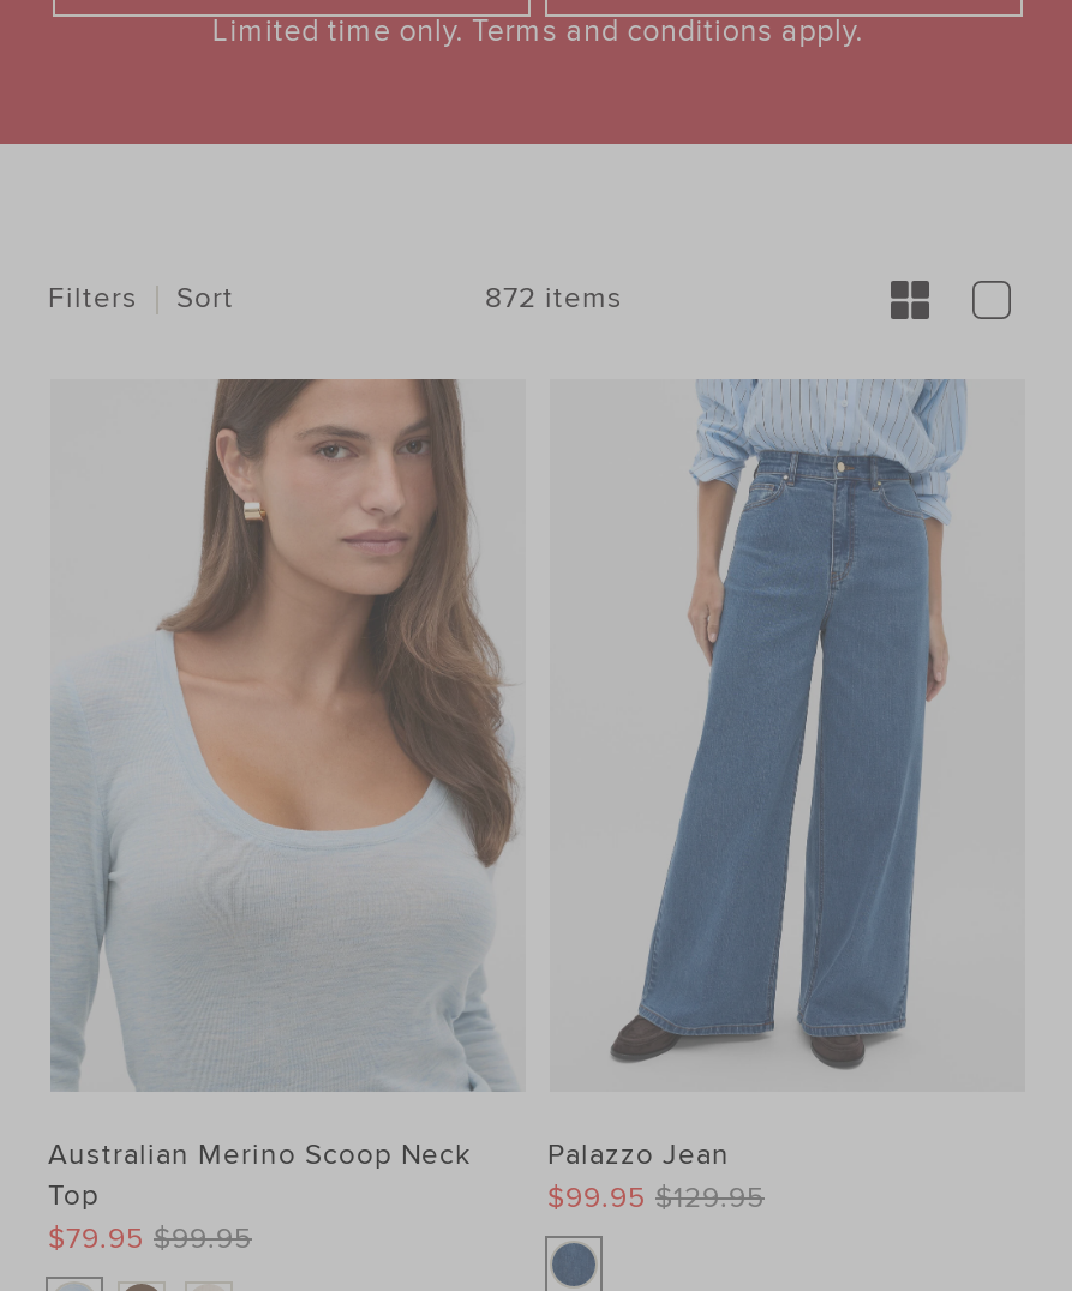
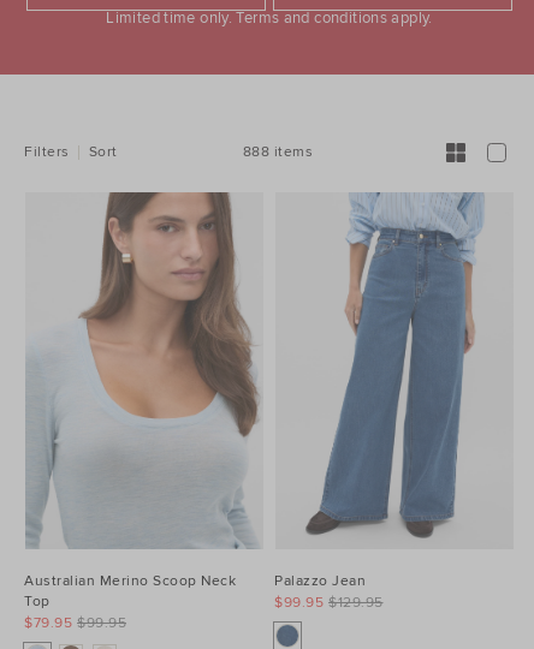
- 872 items
+ 888 items
